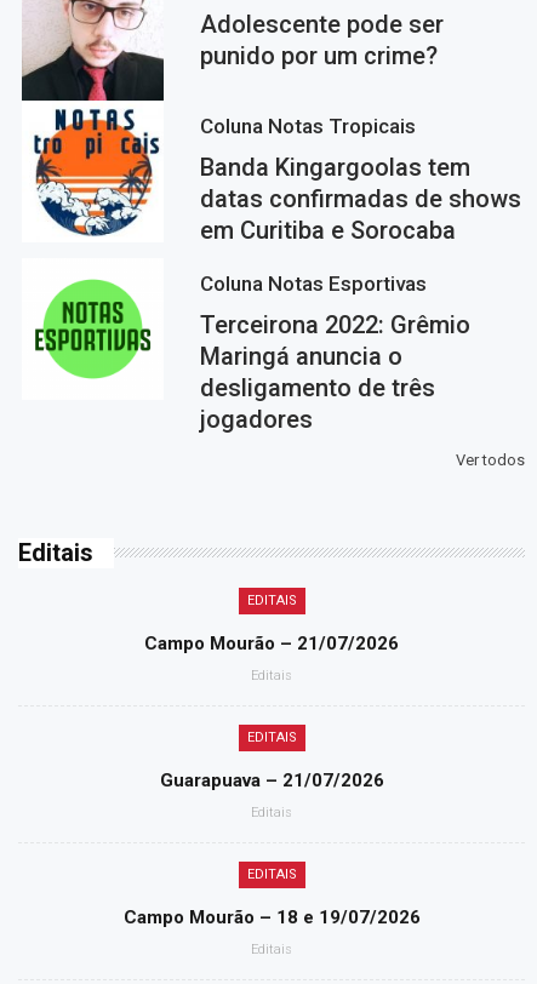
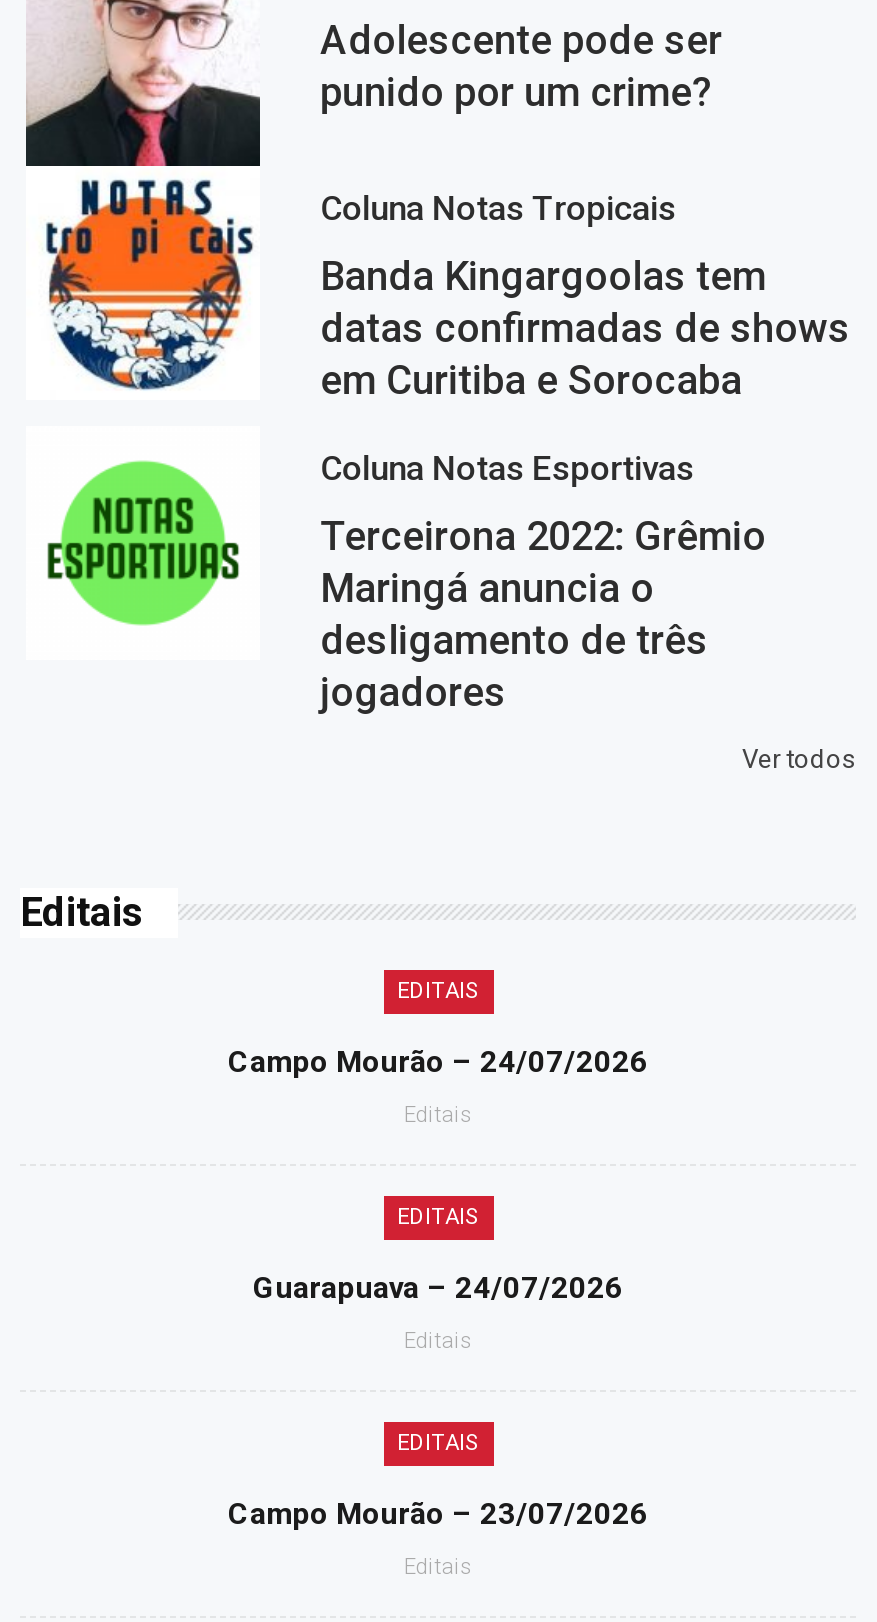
- Campo Mourão – 21/07/2026
+ Campo Mourão – 24/07/2026

- Guarapuava – 21/07/2026
+ Guarapuava – 24/07/2026

- Campo Mourão – 18 e 19/07/2026
+ Campo Mourão – 23/07/2026
